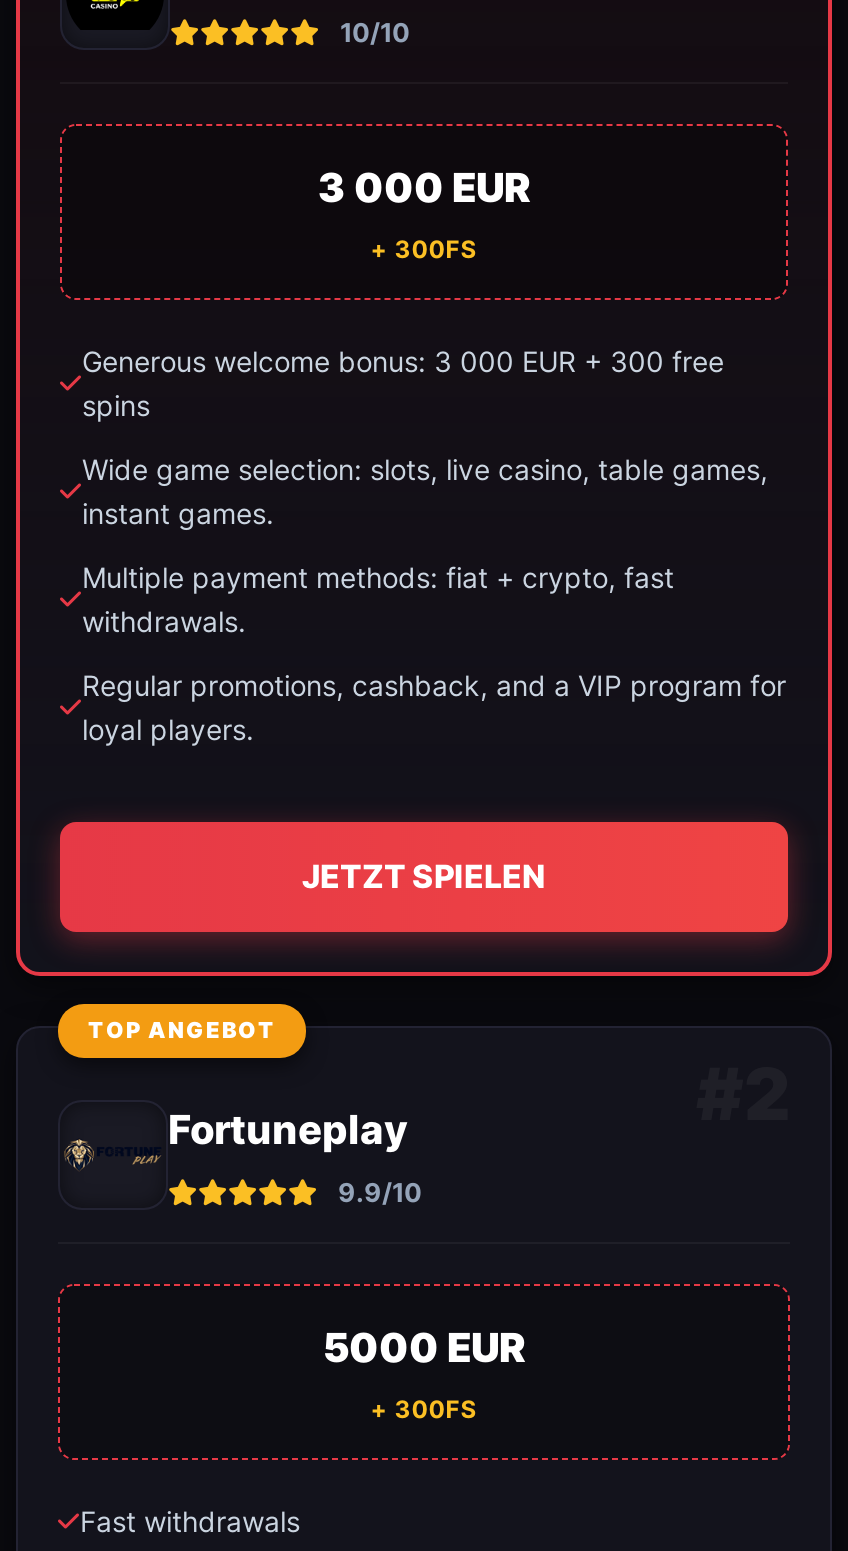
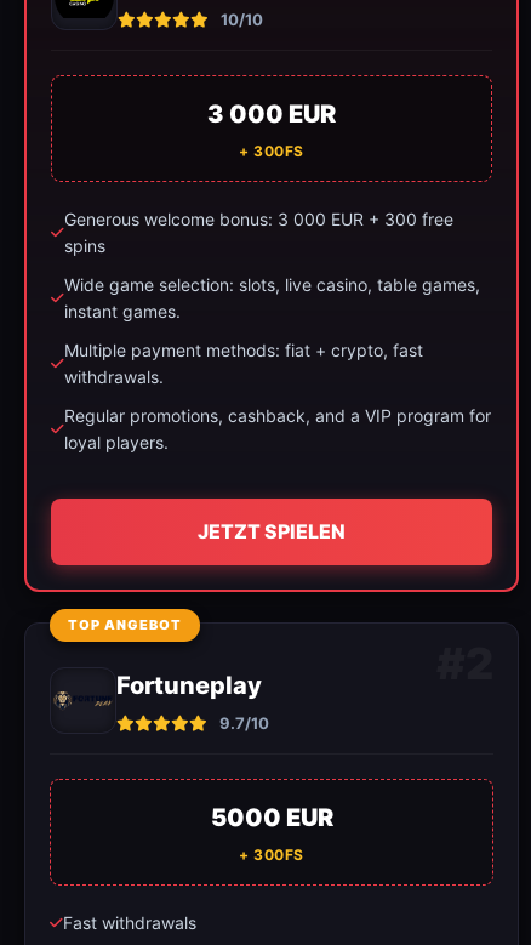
- 9.9/10
+ 9.7/10
